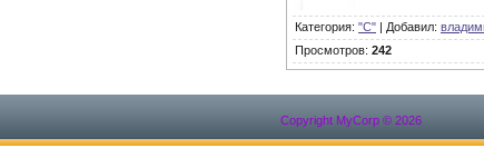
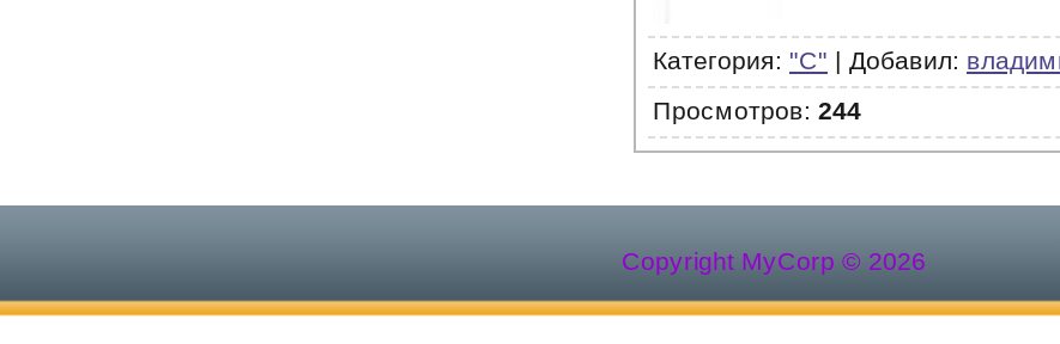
- Просмотров: 242
+ Просмотров: 244
